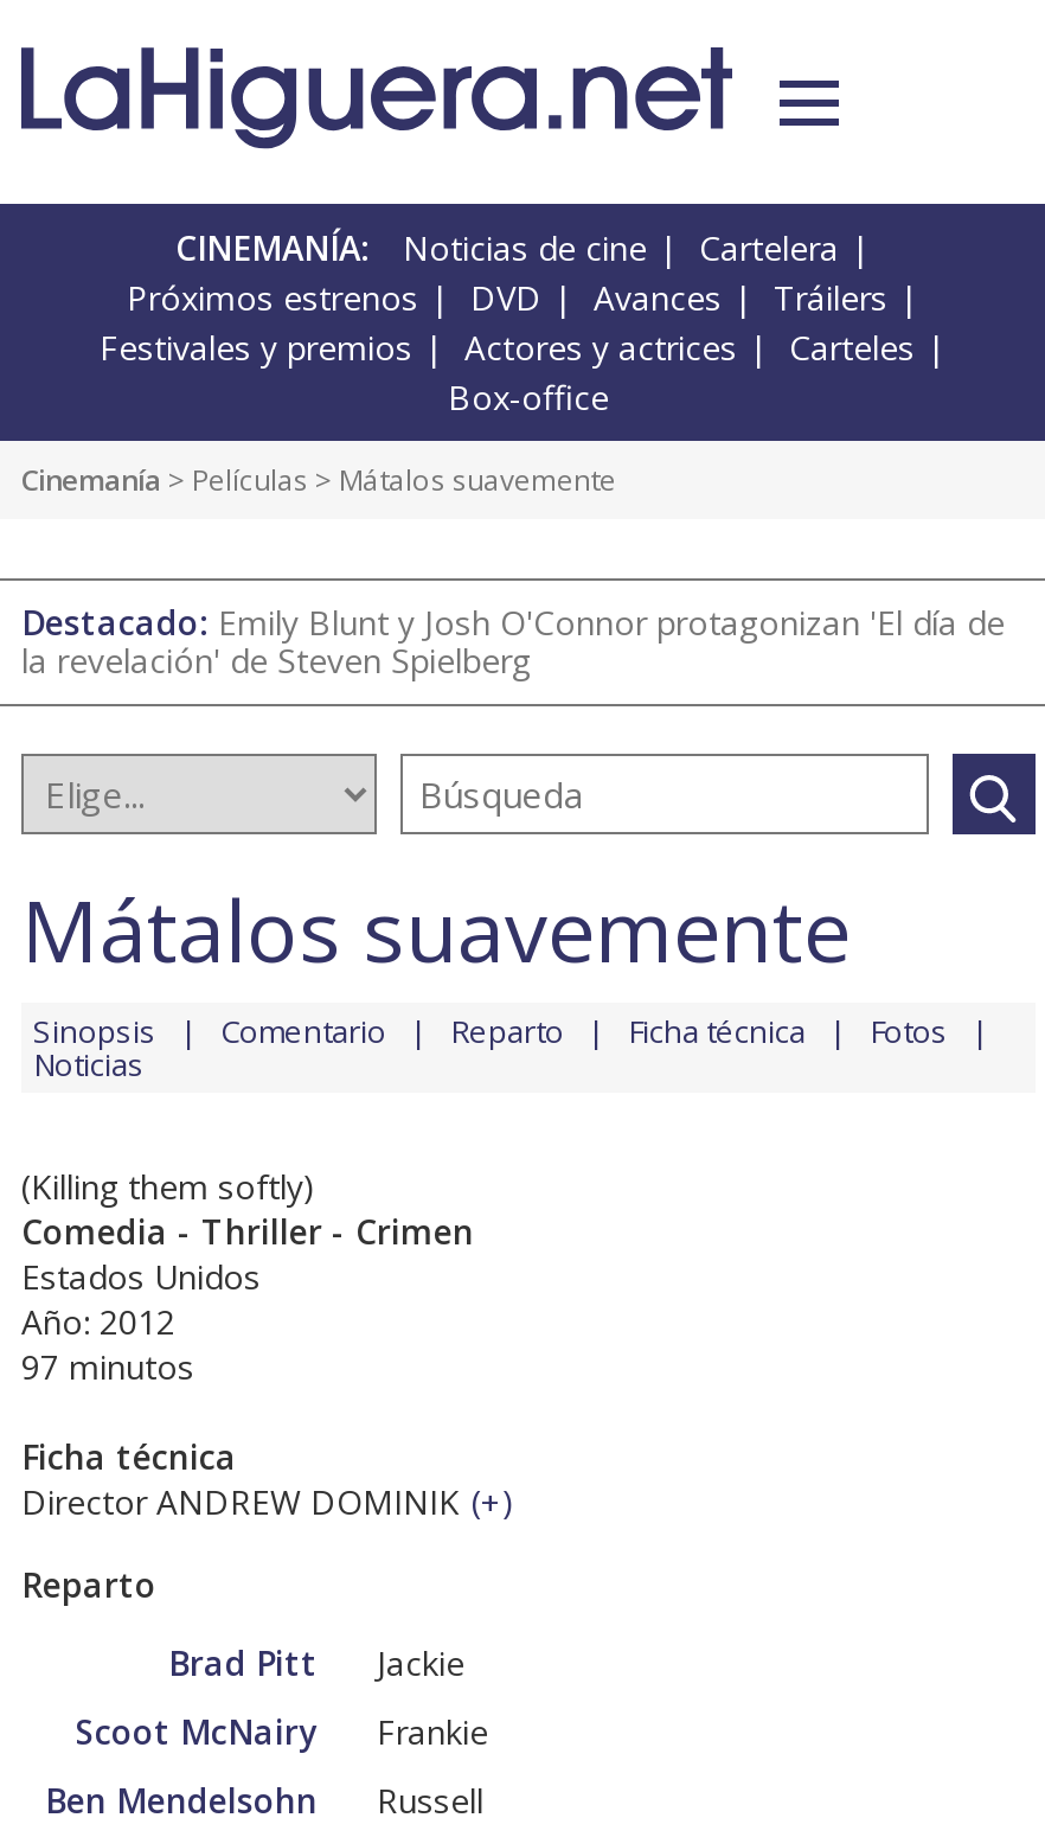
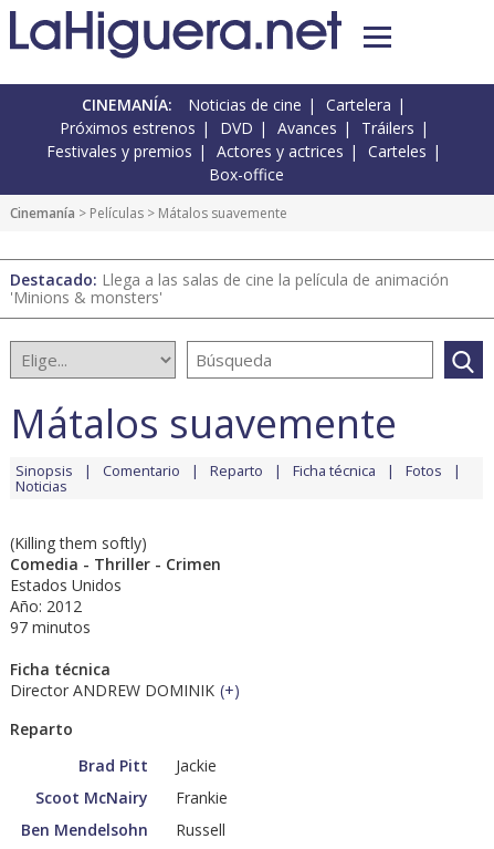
- Destacado: Emily Blunt y Josh O'Connor protagonizan 'El día de
- la revelación' de Steven Spielberg
+ Destacado: Llega a las salas de cine la película de animación
+ 'Minions & monsters'
